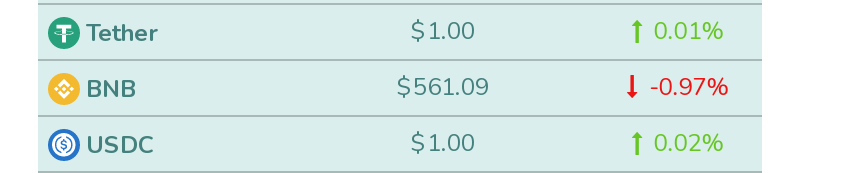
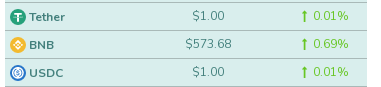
- $561.09
+ $573.68

- -0.97%
+ 0.69%

- 0.02%
+ 0.01%
